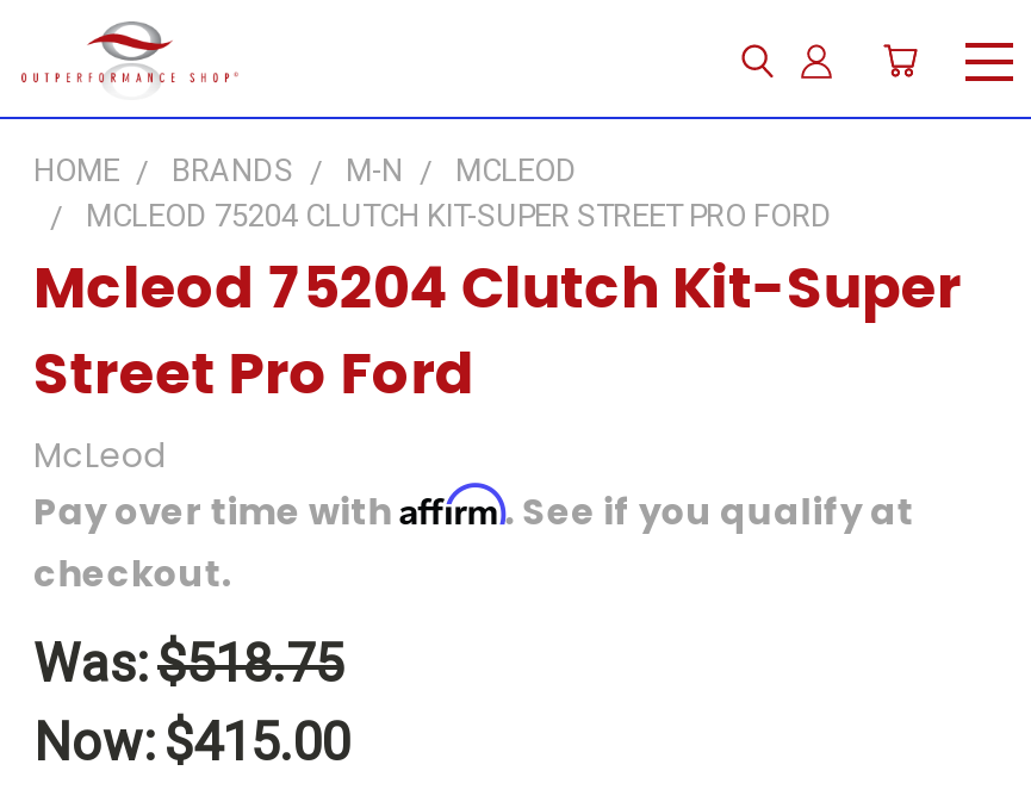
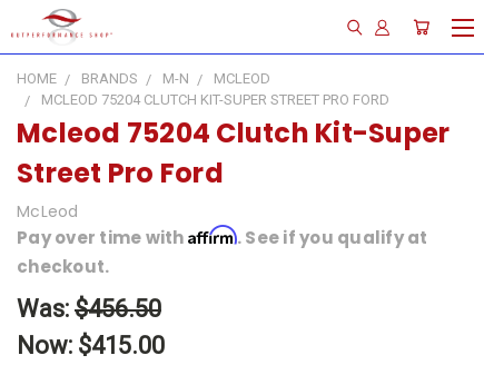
- Was:$518.75
+ Was:$456.50
